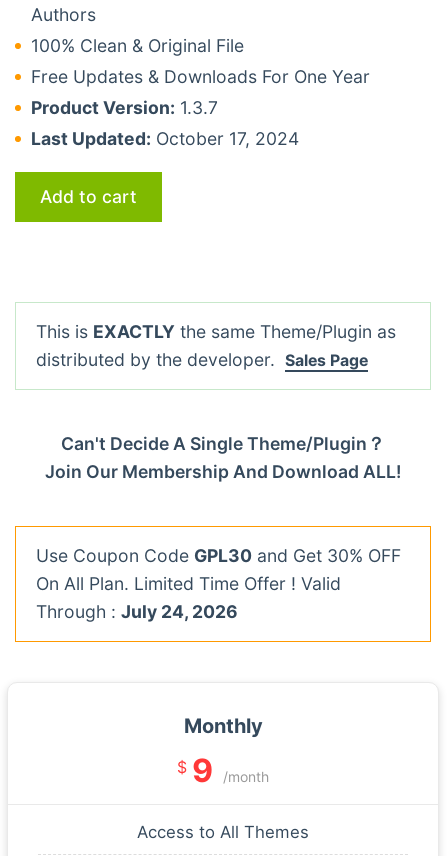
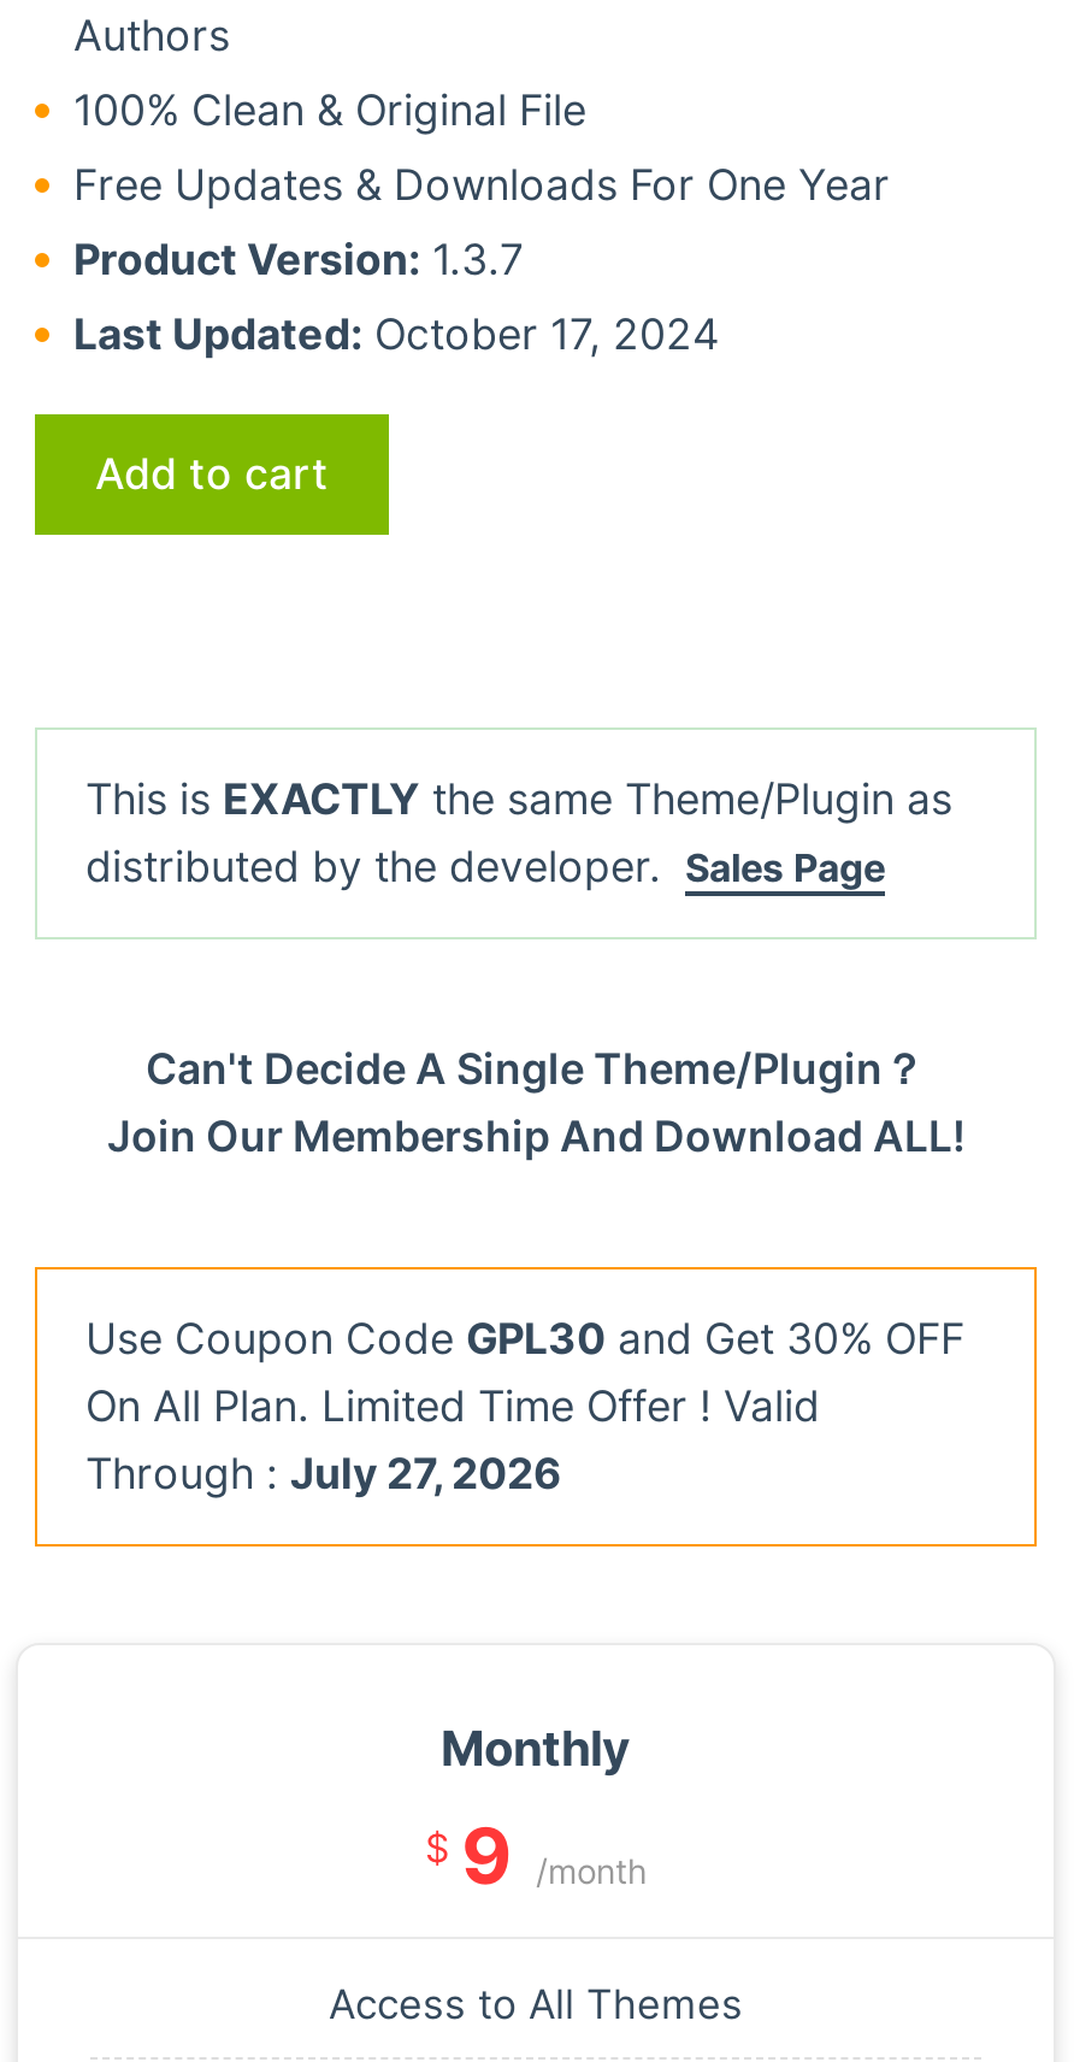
- Through : July 24, 2026
+ Through : July 27, 2026
